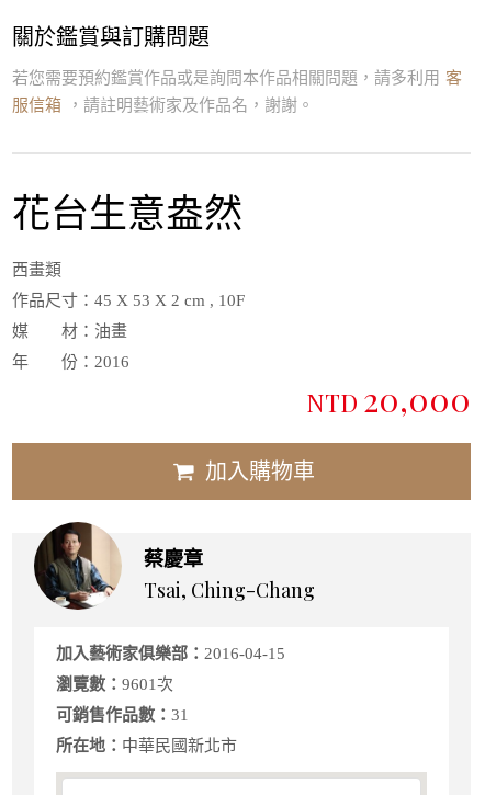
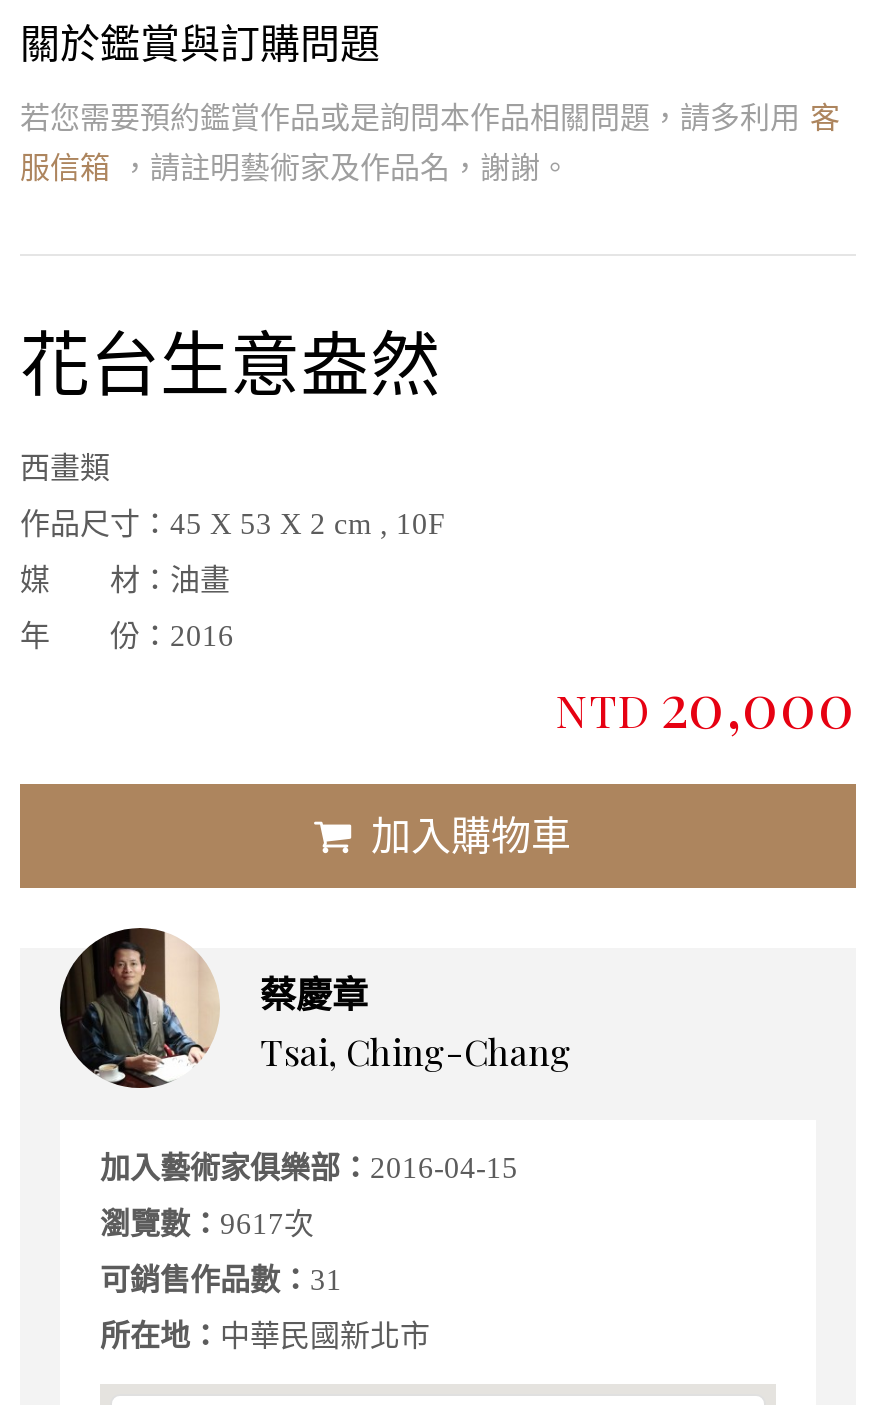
- 瀏覽數：9601次
+ 瀏覽數：9617次
